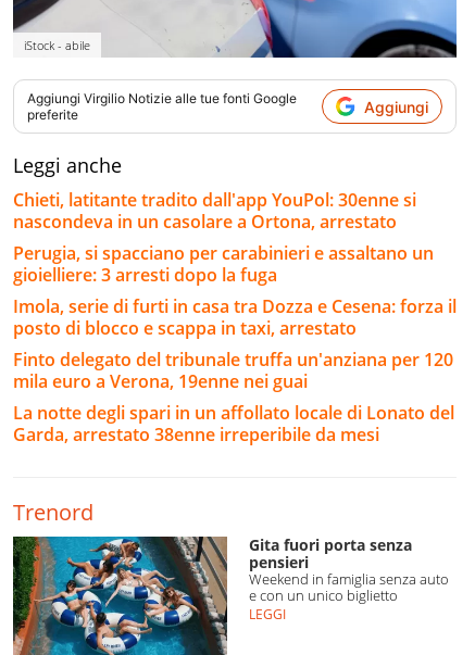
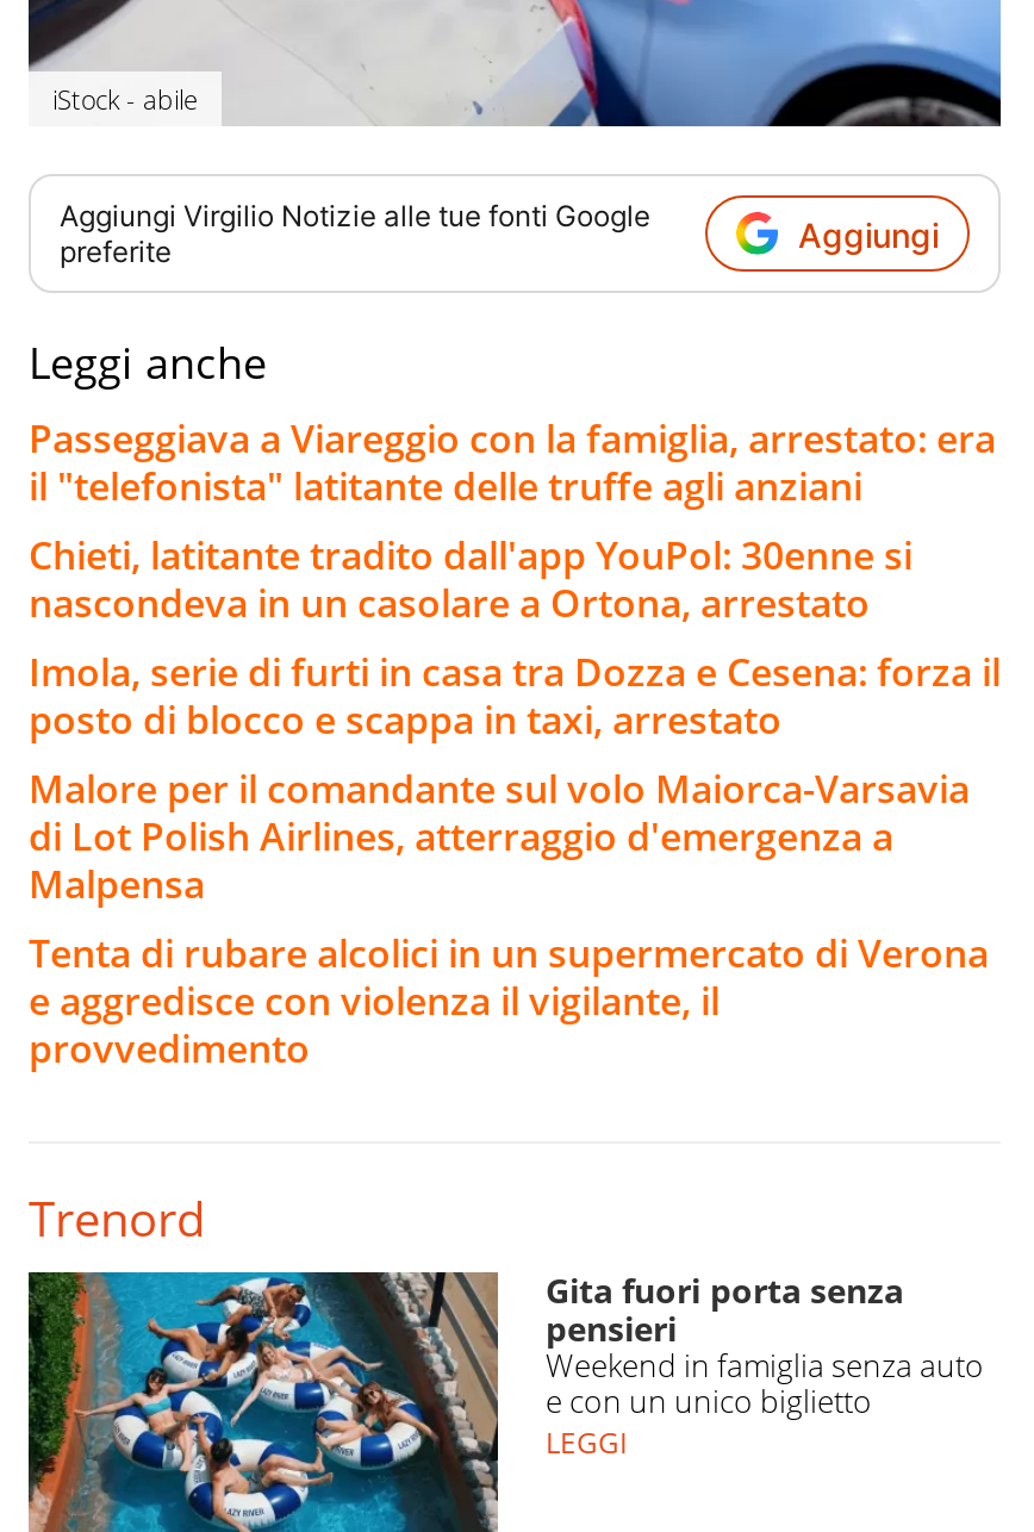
+ Passeggiava a Viareggio con la famiglia, arrestato: era
+ il "telefonista" latitante delle truffe agli anziani

- Perugia, si spacciano per carabinieri e assaltano un
- gioielliere: 3 arresti dopo la fuga

- Finto delegato del tribunale truffa un'anziana per 120
- mila euro a Verona, 19enne nei guai
- La notte degli spari in un affollato locale di Lonato del
- Garda, arrestato 38enne irreperibile da mesi
+ Malore per il comandante sul volo Maiorca-Varsavia
+ di Lot Polish Airlines, atterraggio d'emergenza a
+ Malpensa
+ Tenta di rubare alcolici in un supermercato di Verona
+ e aggredisce con violenza il vigilante, il
+ provvedimento
